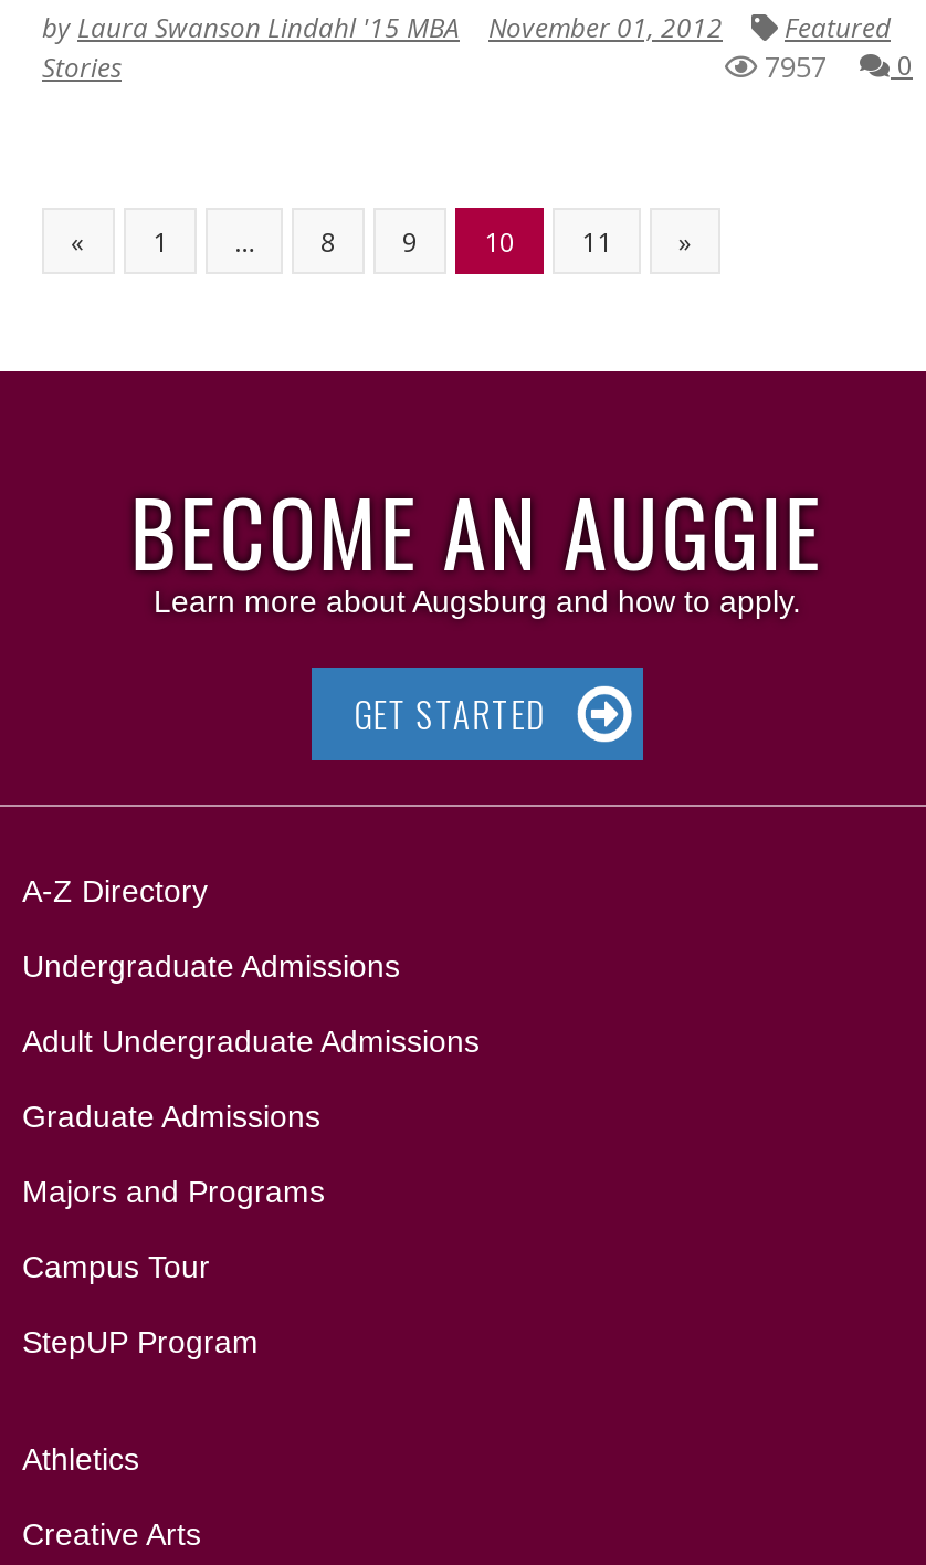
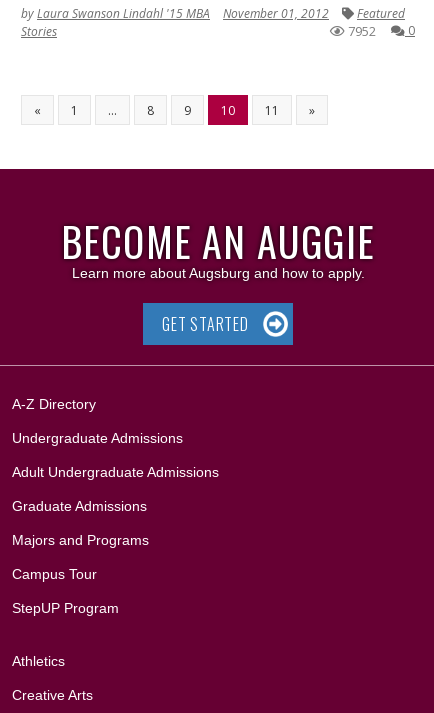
- 7957 0
+ 7952 0
